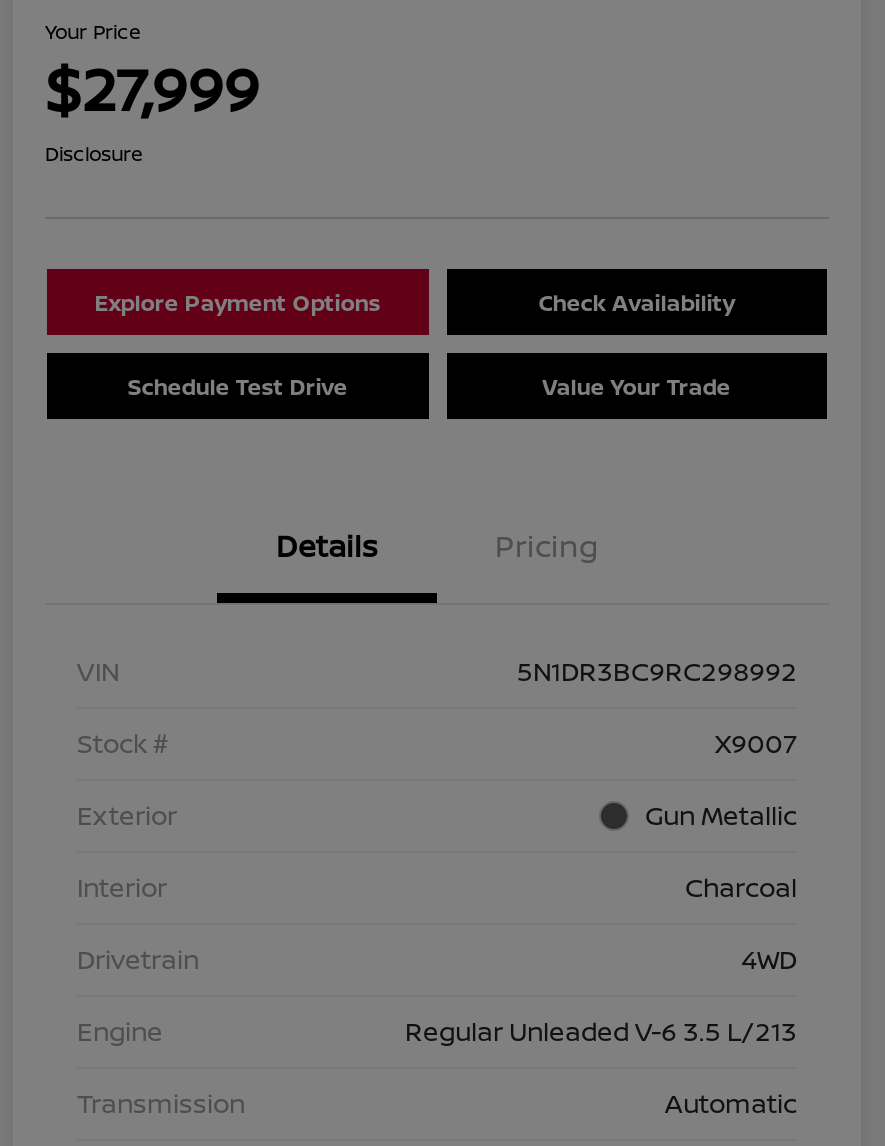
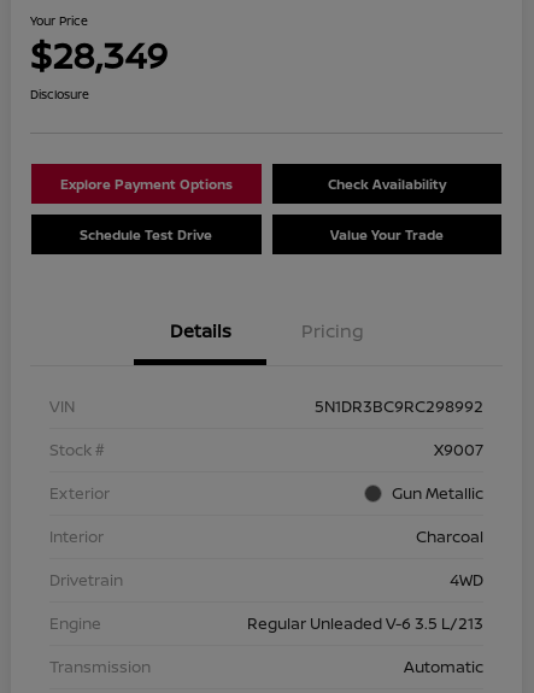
- $27,999
+ $28,349
